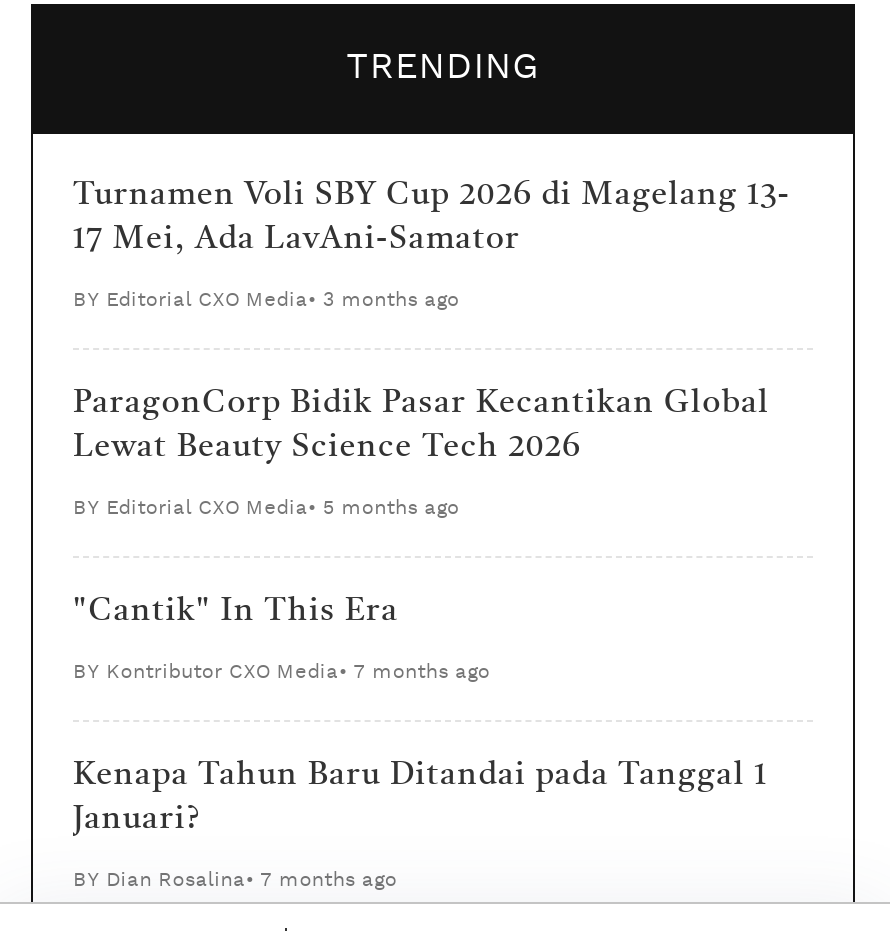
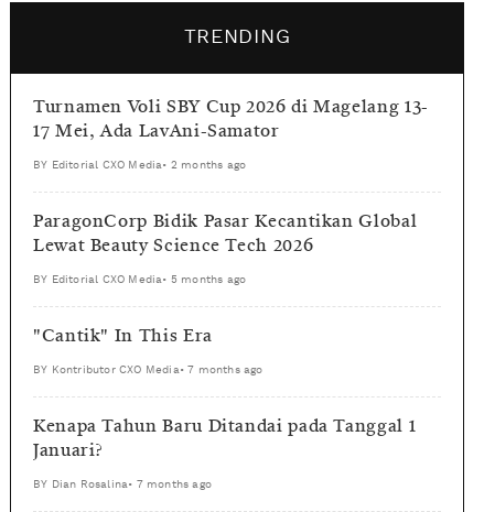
- BY Editorial CXO Media• 3 months ago
+ BY Editorial CXO Media• 2 months ago
